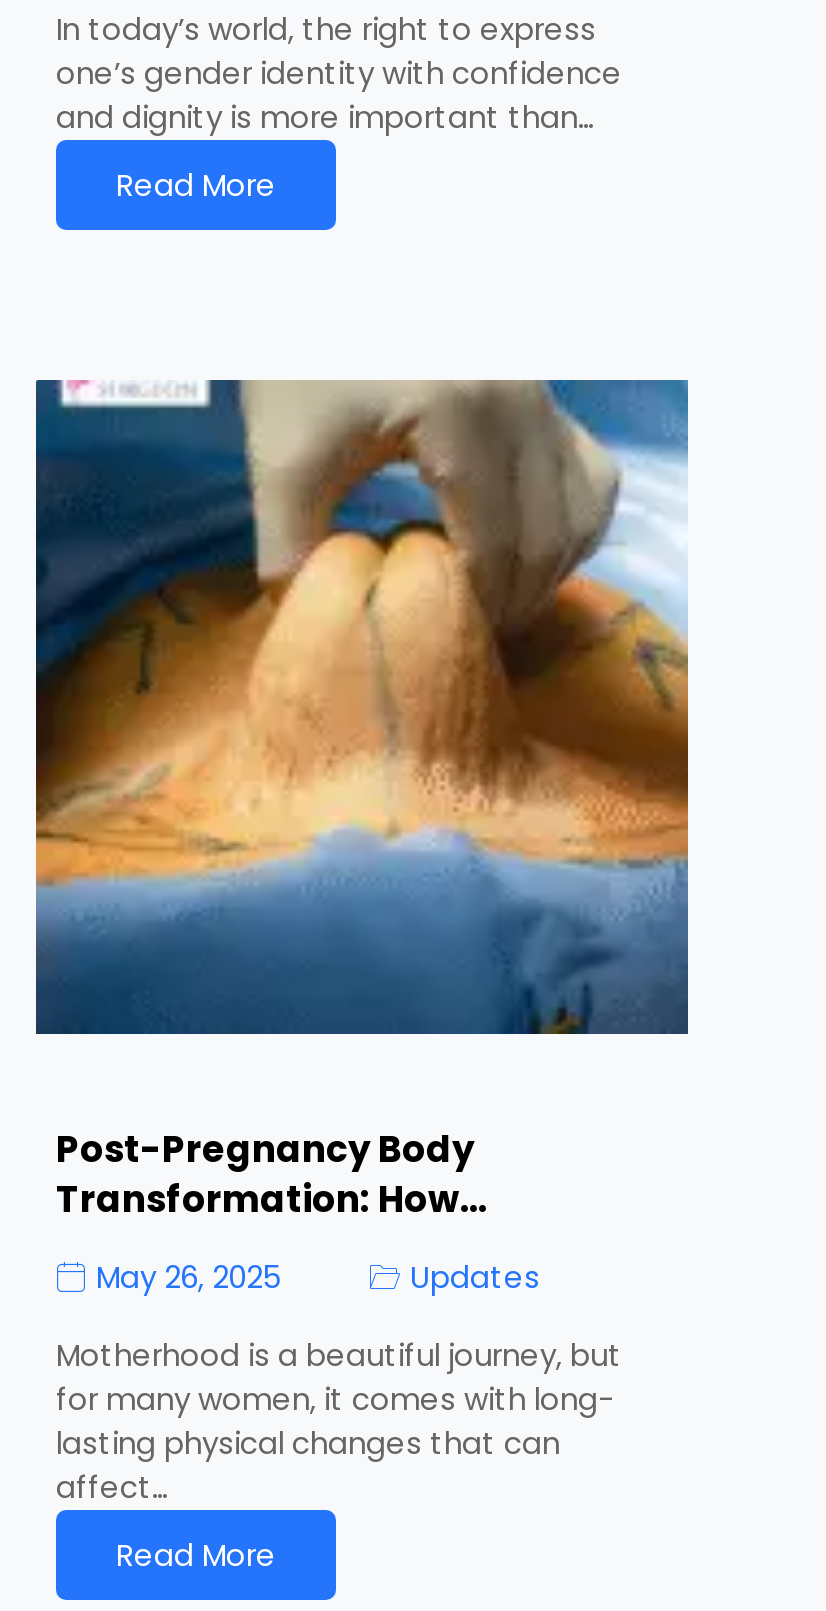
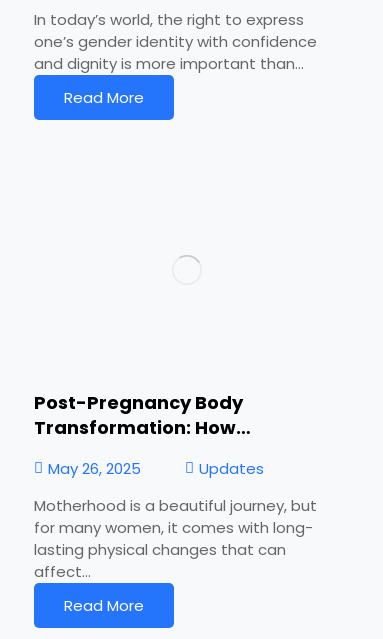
- [image]
